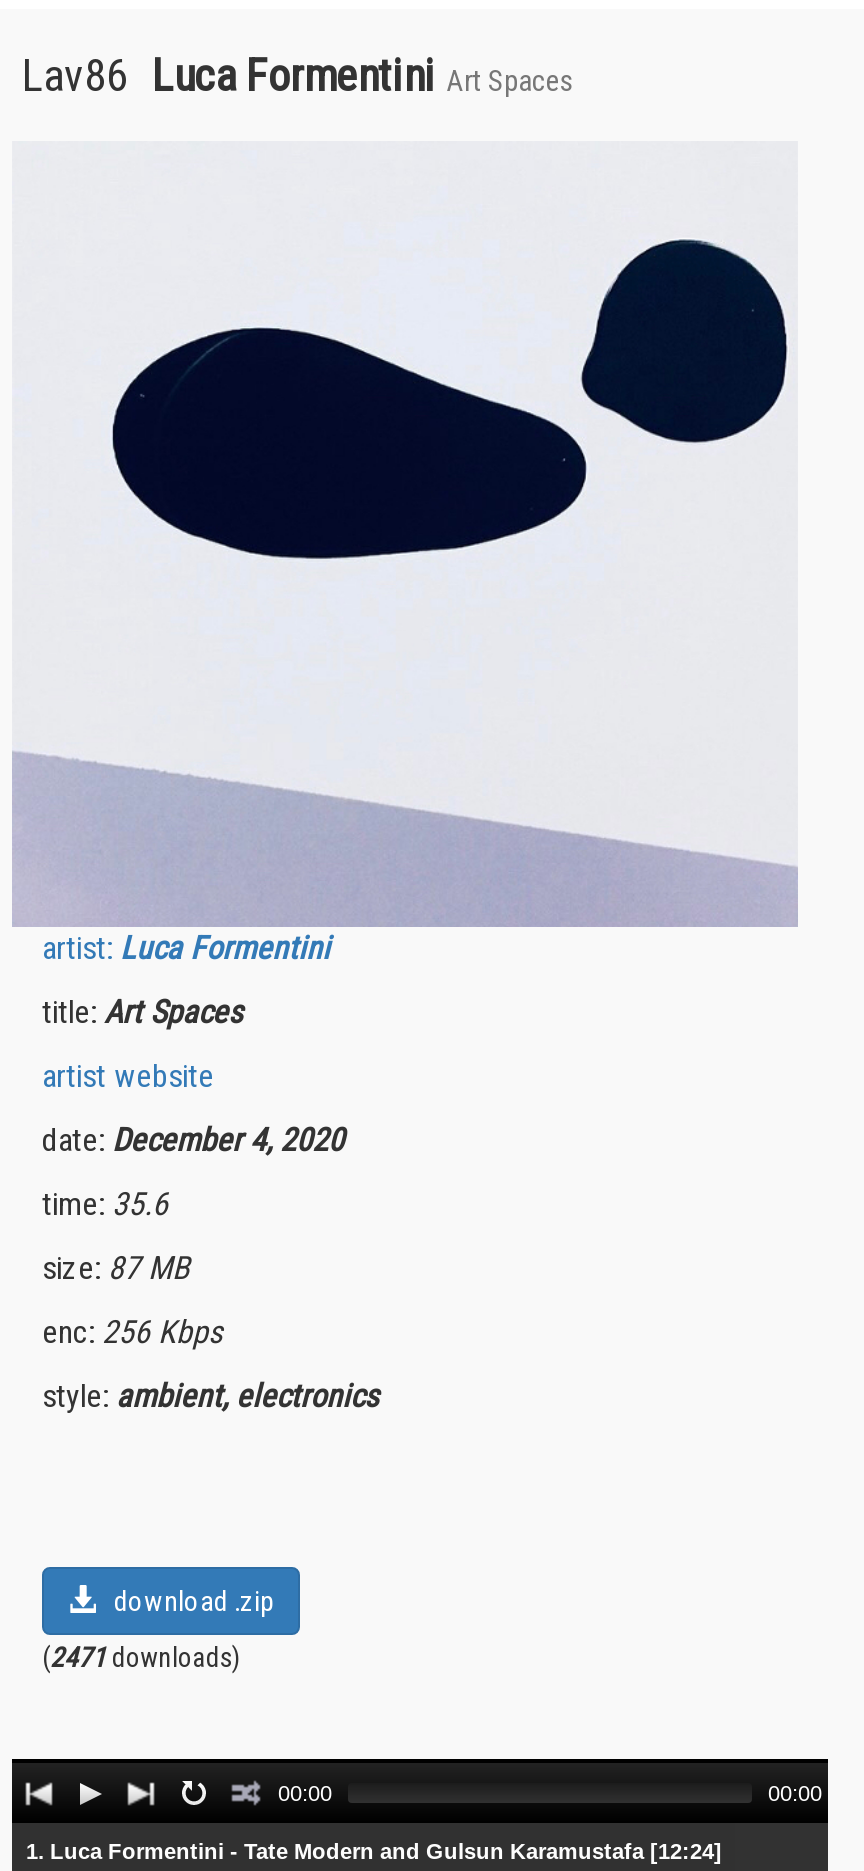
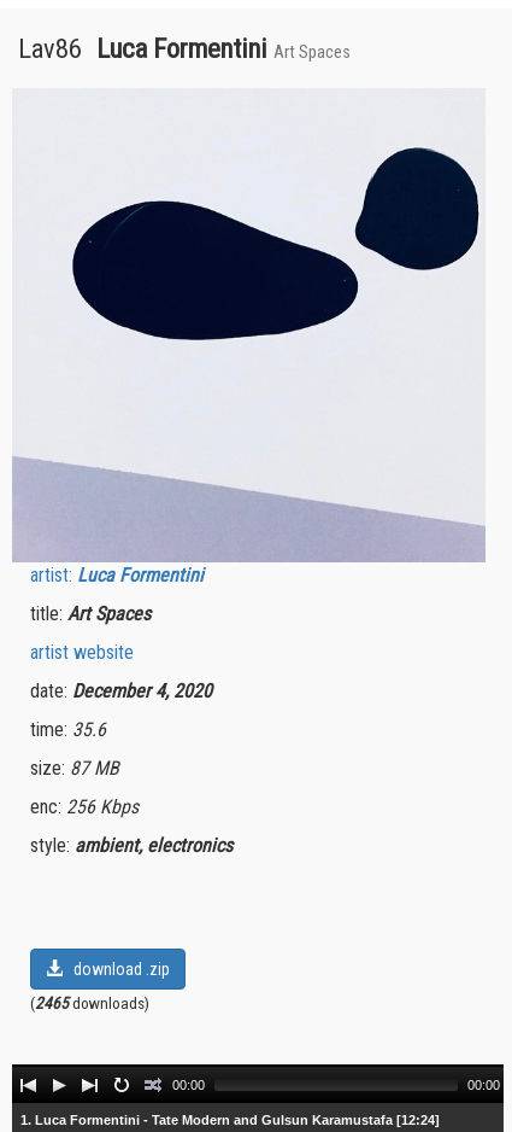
- (2471 downloads)
+ (2465 downloads)
